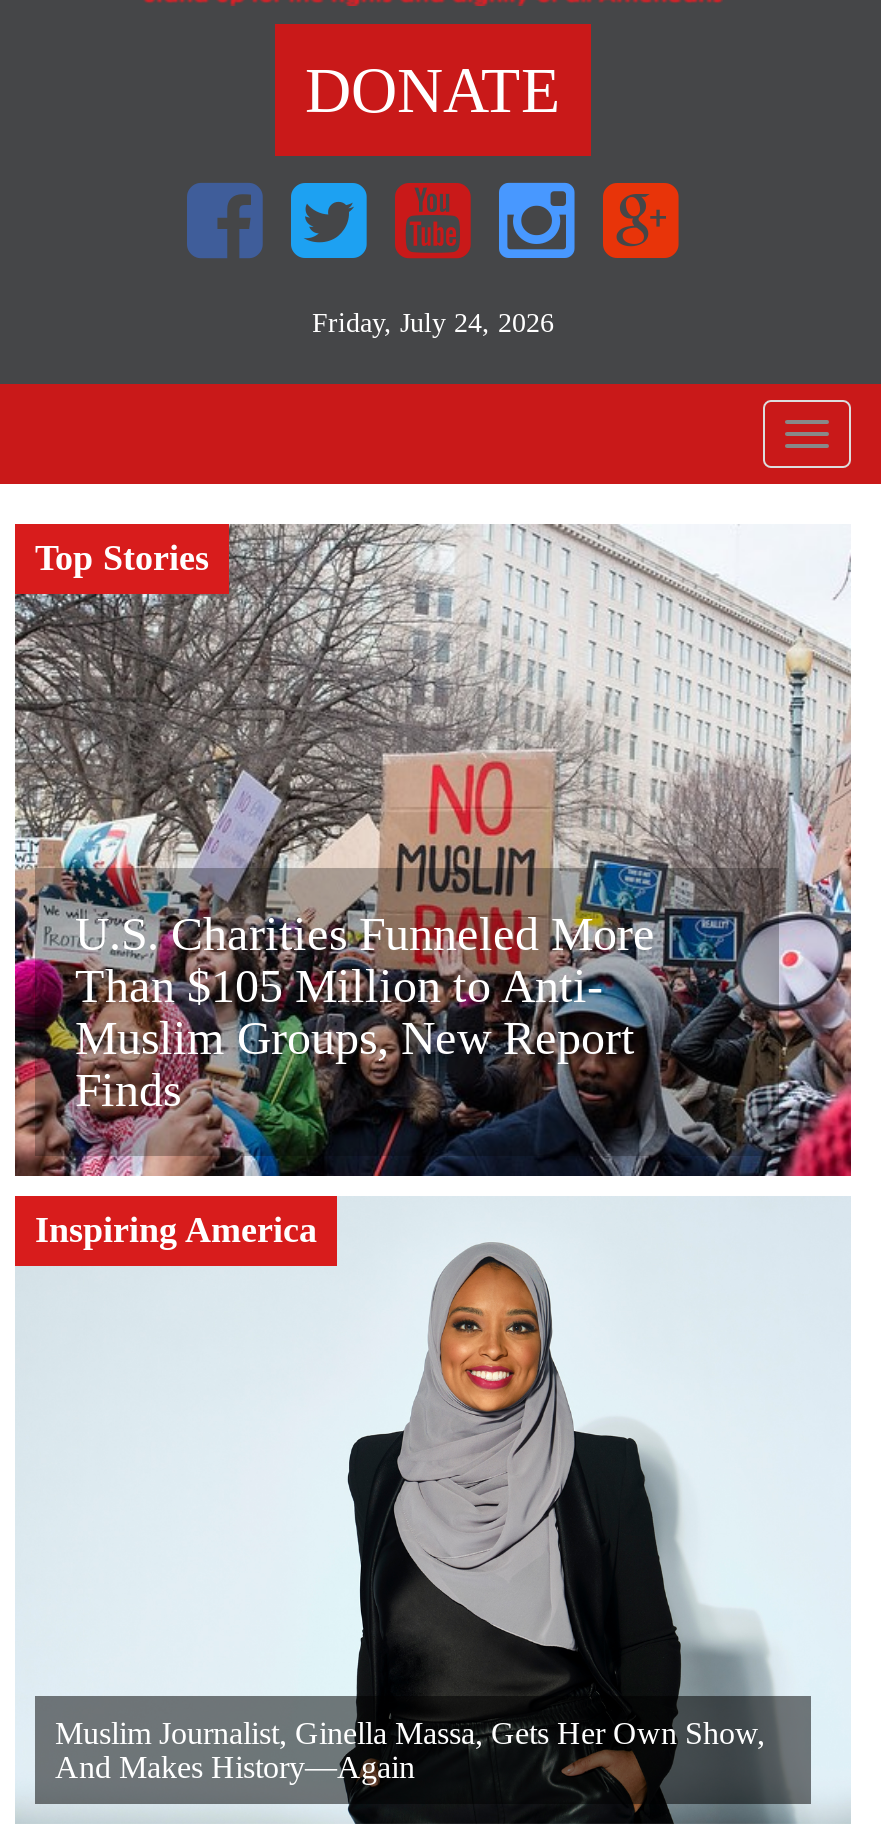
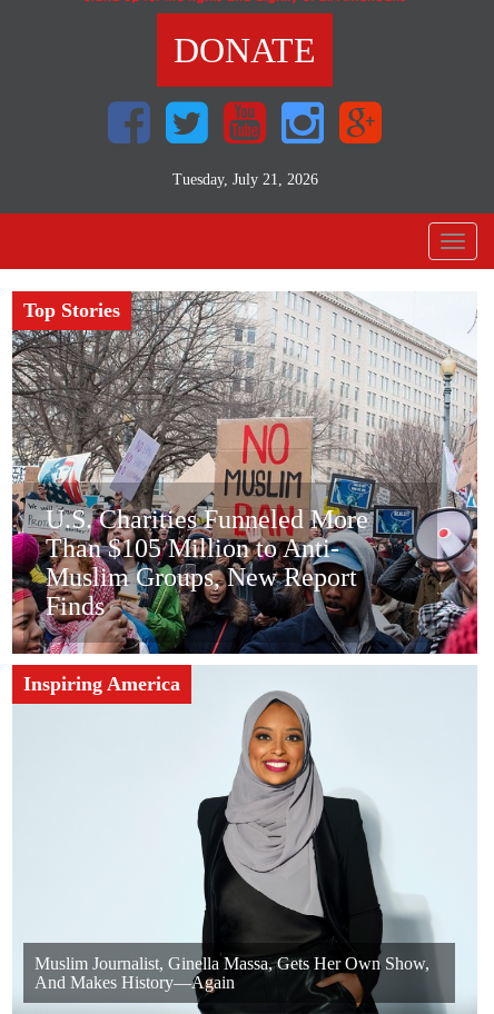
- Friday, July 24, 2026
+ Tuesday, July 21, 2026
